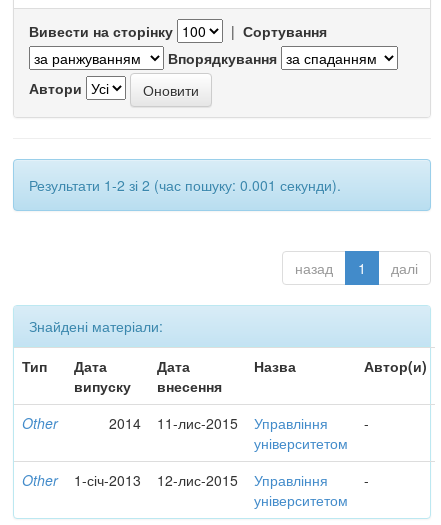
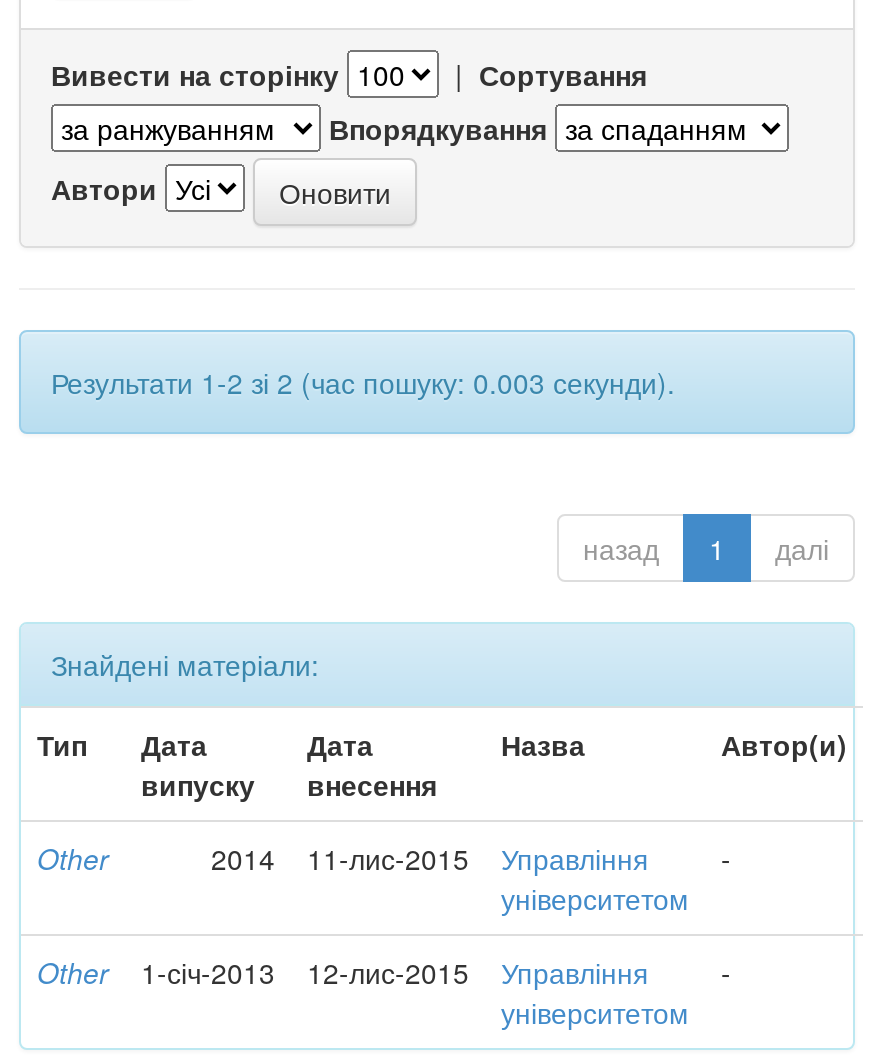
- Результати 1-2 зі 2 (час пошуку: 0.001 секунди).
+ Результати 1-2 зі 2 (час пошуку: 0.003 секунди).
